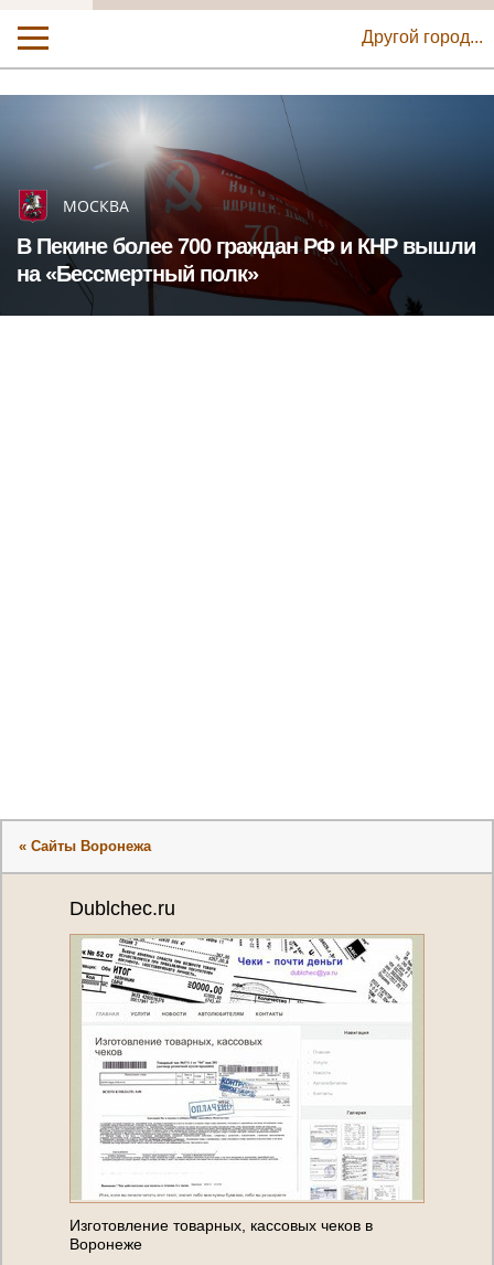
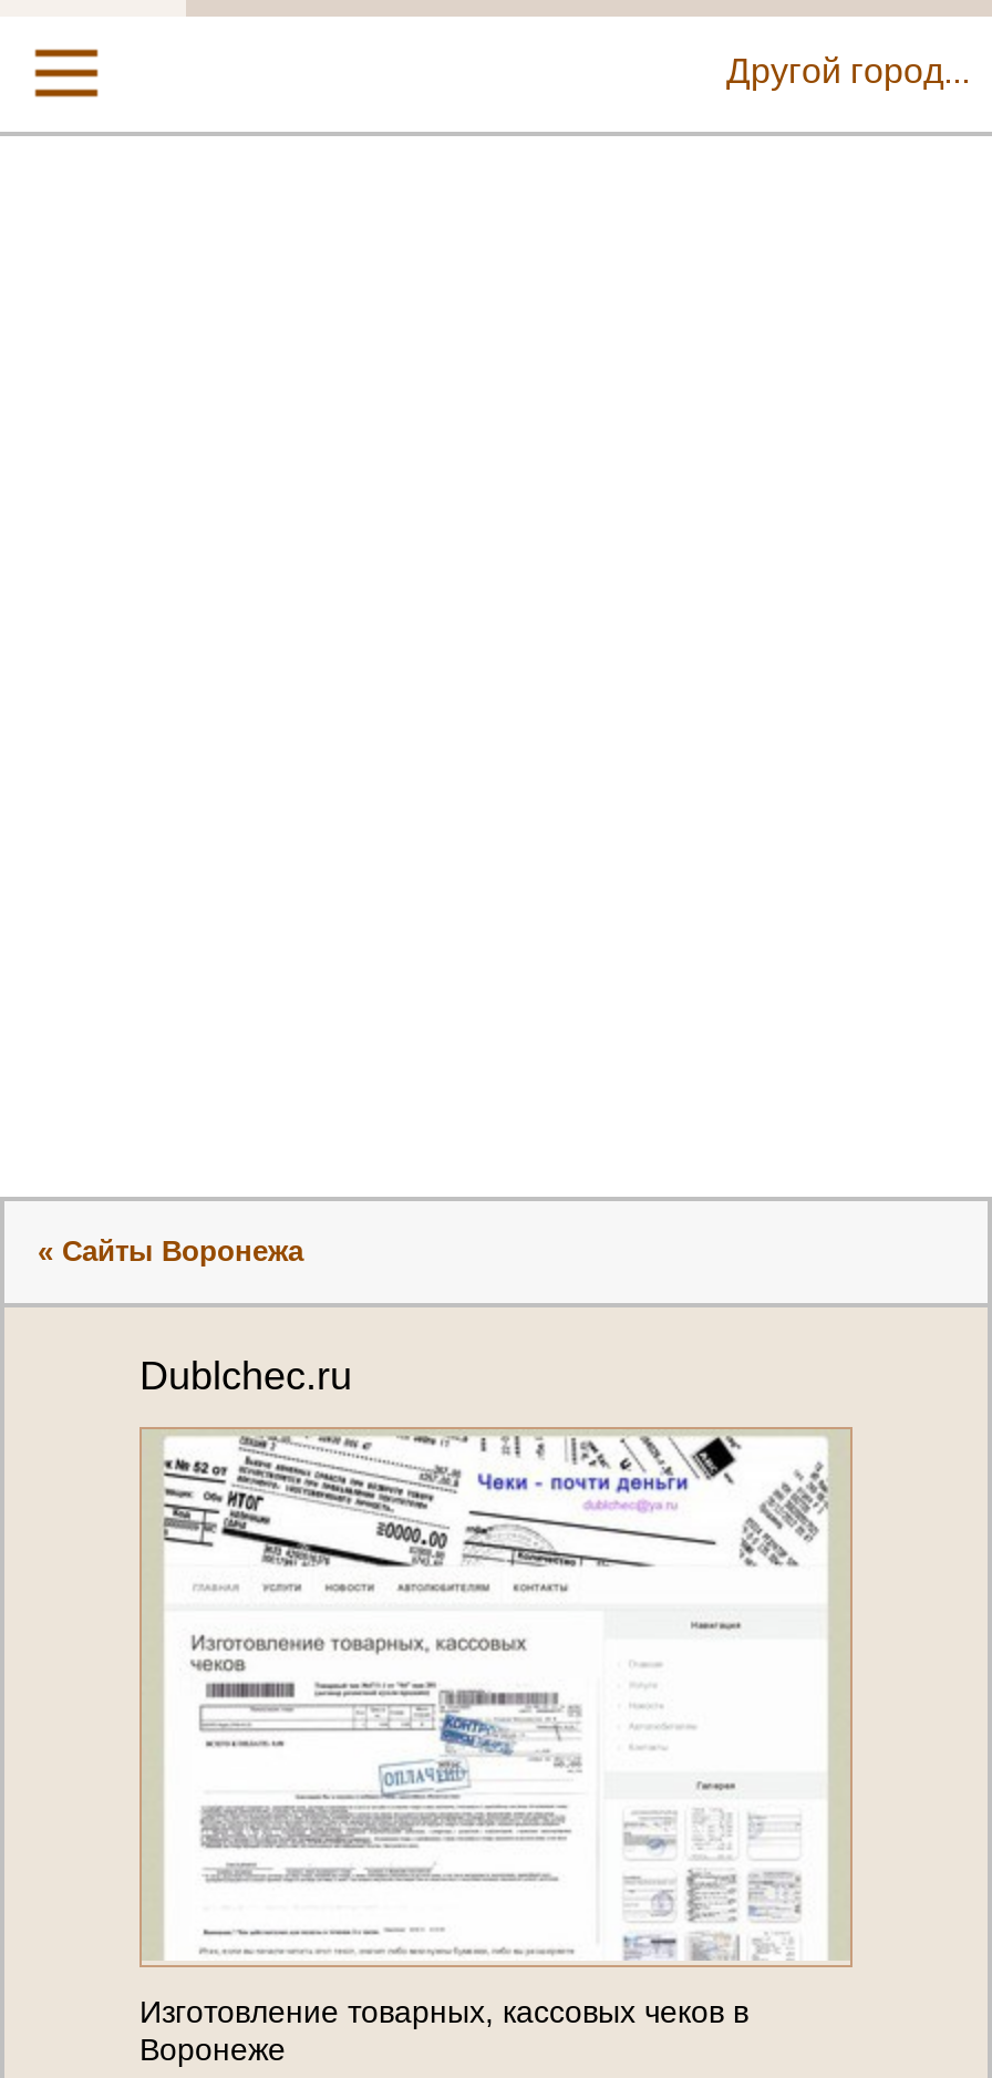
- [image]
- МОСКВА
- В Пекине более 700 граждан РФ и КНР вышли
- на «Бессмертный полк»
